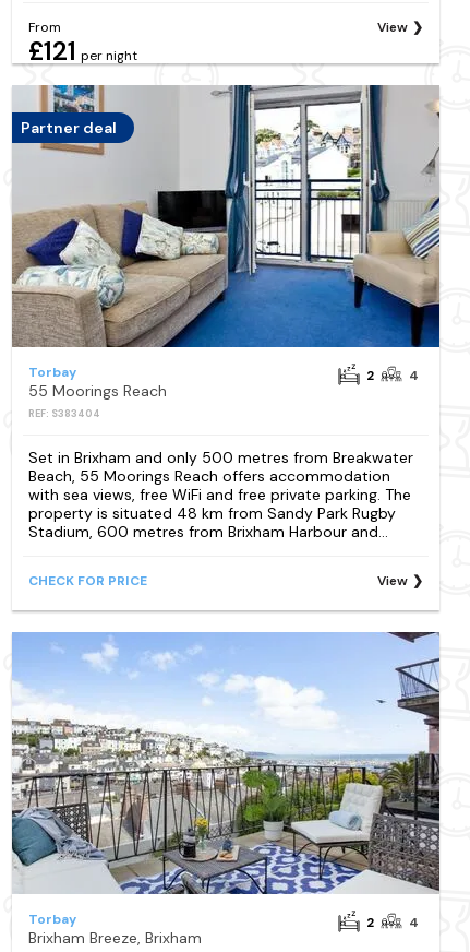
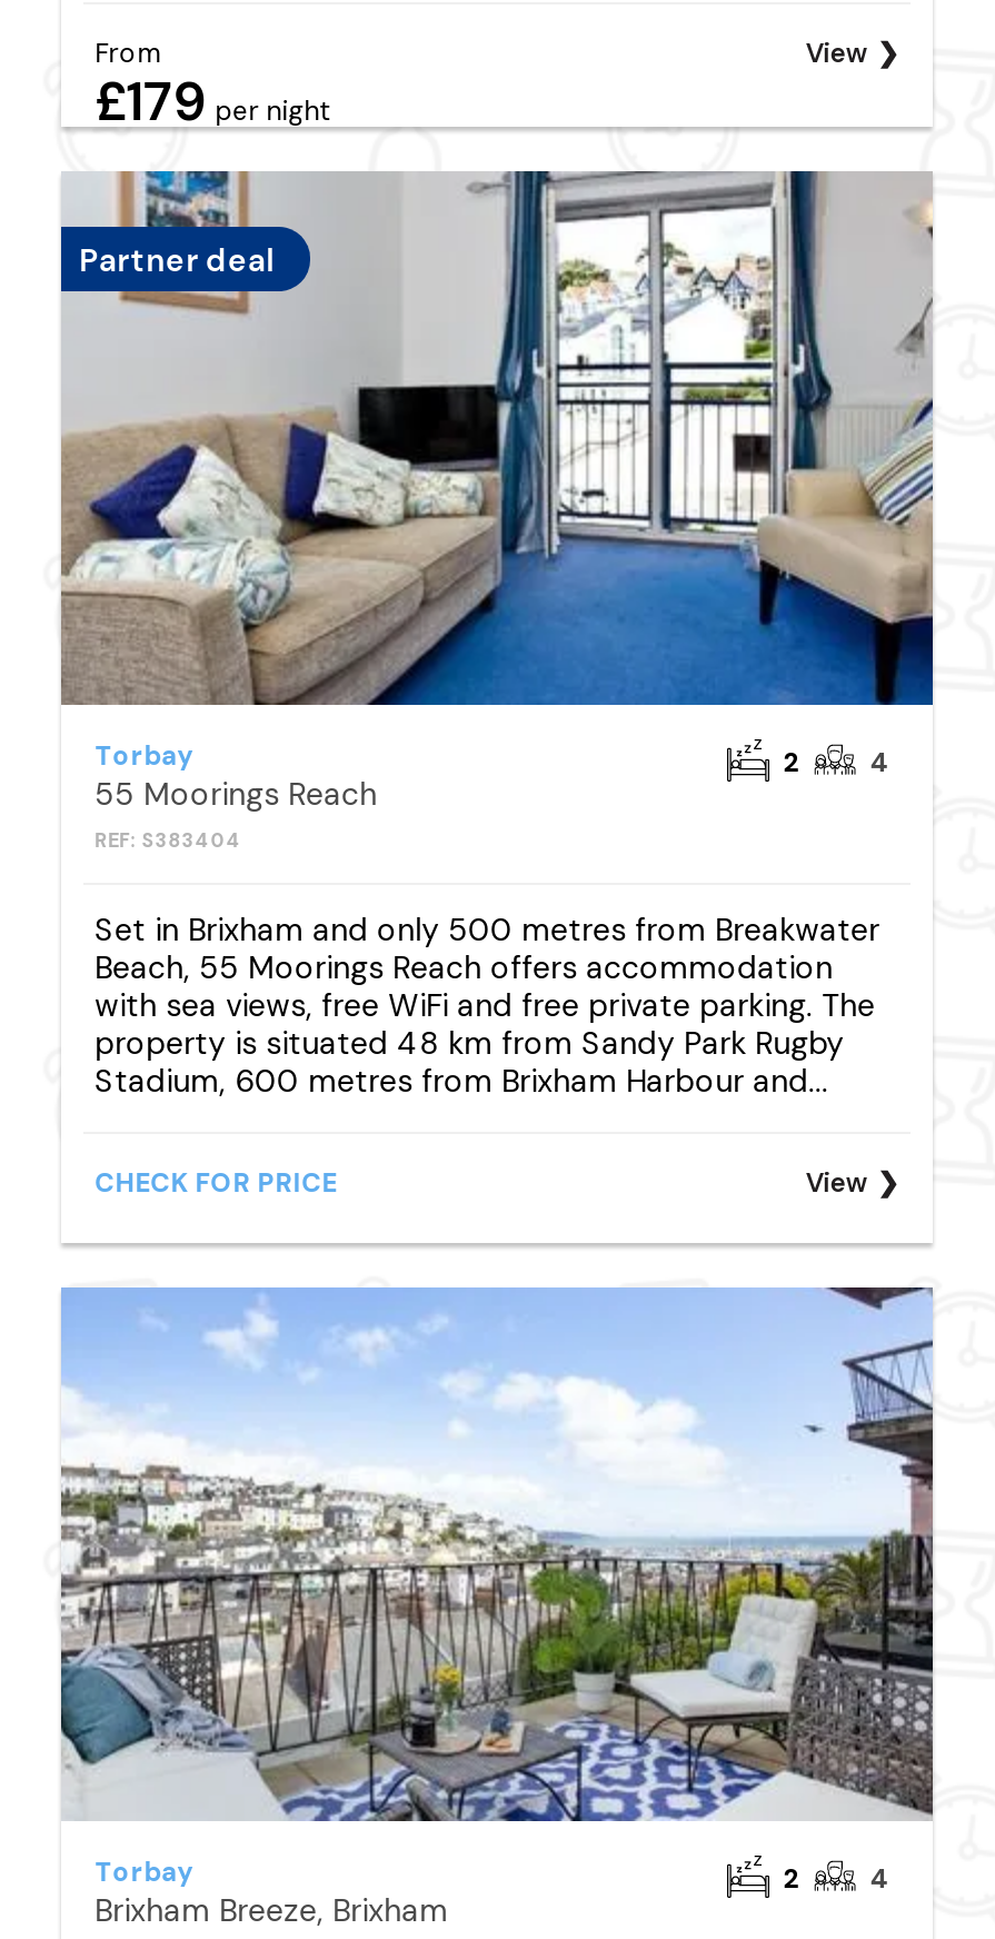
- £121 per night
+ £179 per night
